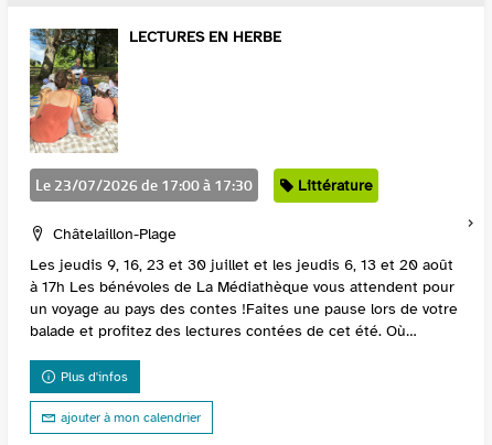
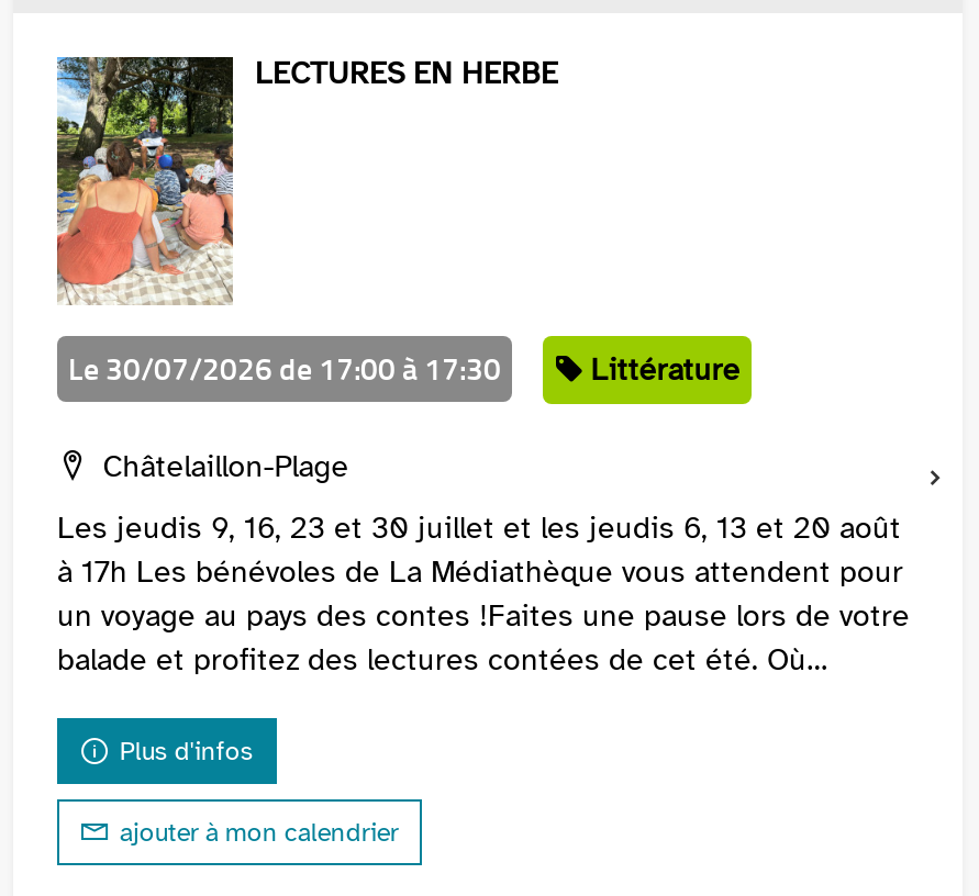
- Le 23/07/2026 de 17:00 à 17:30
+ Le 30/07/2026 de 17:00 à 17:30
